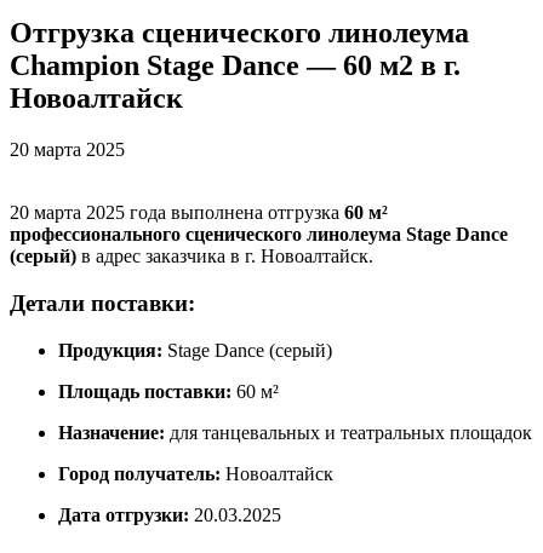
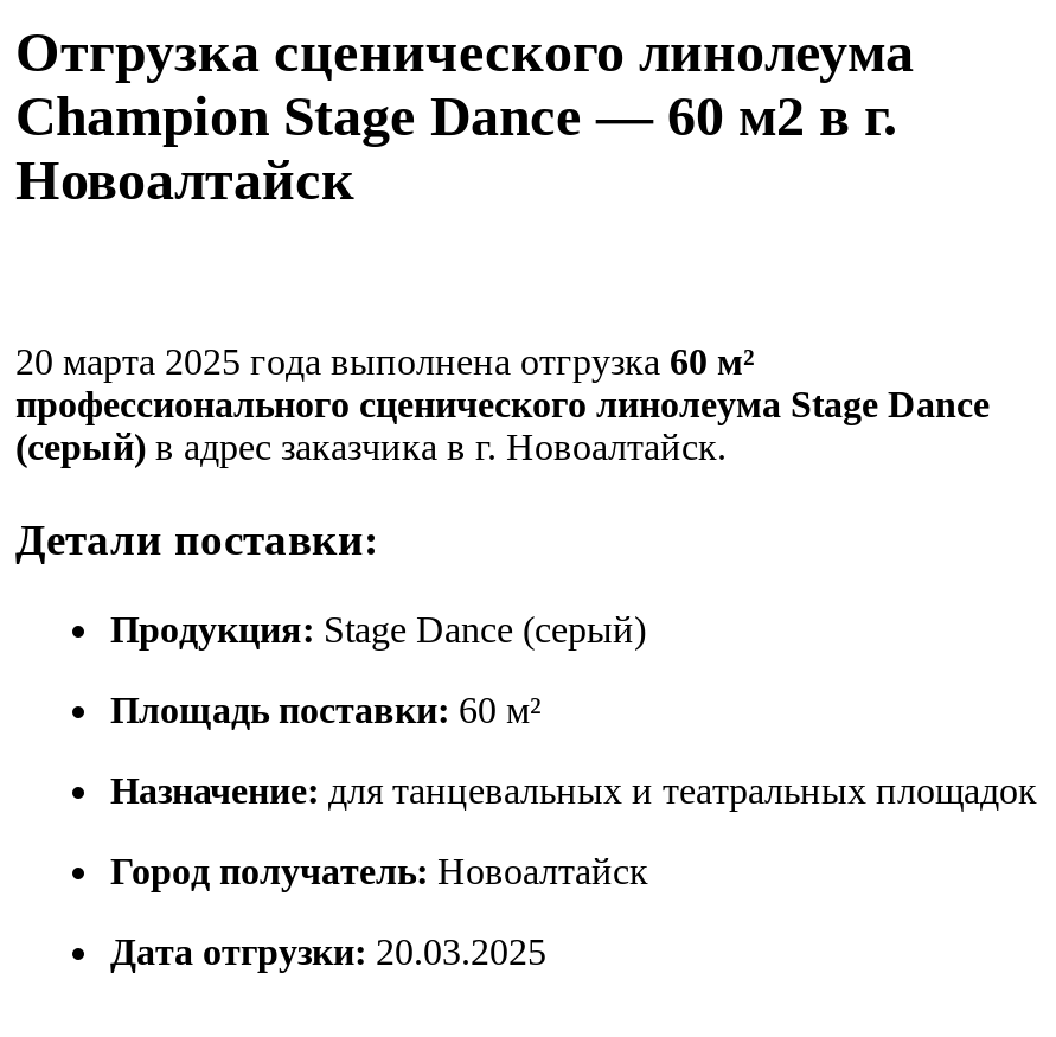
- 20 марта 2025
